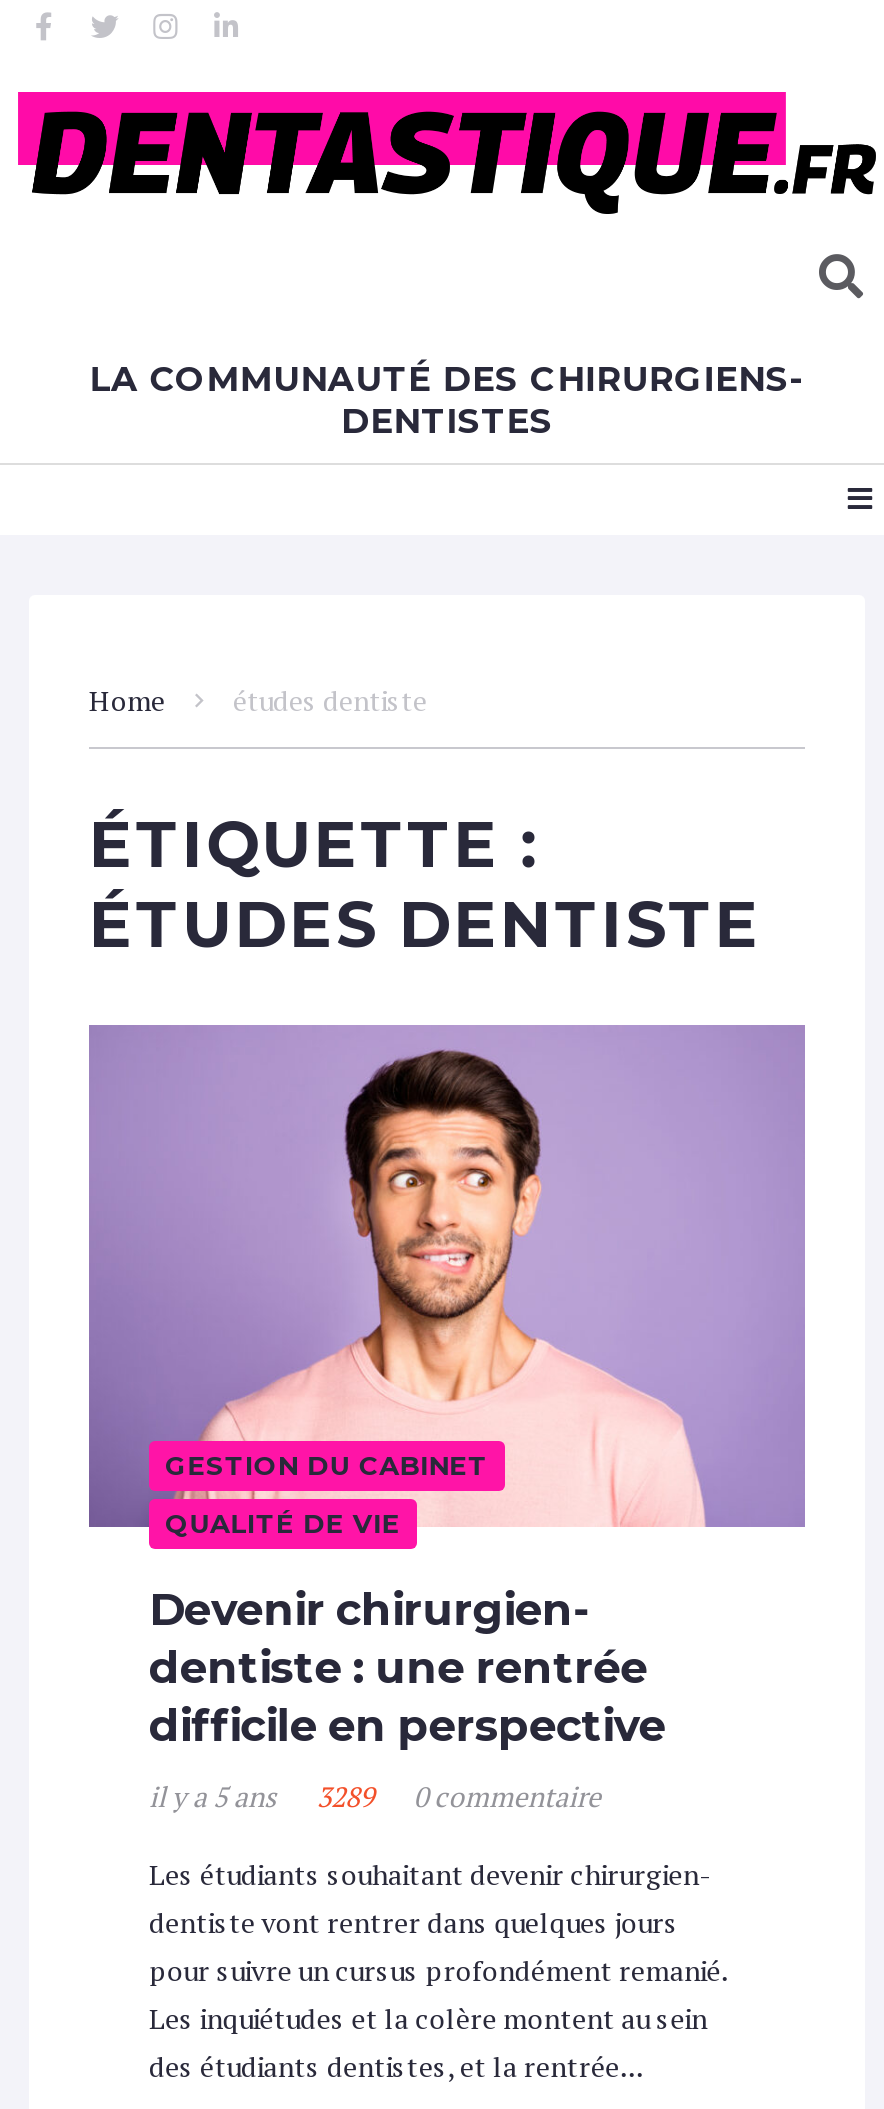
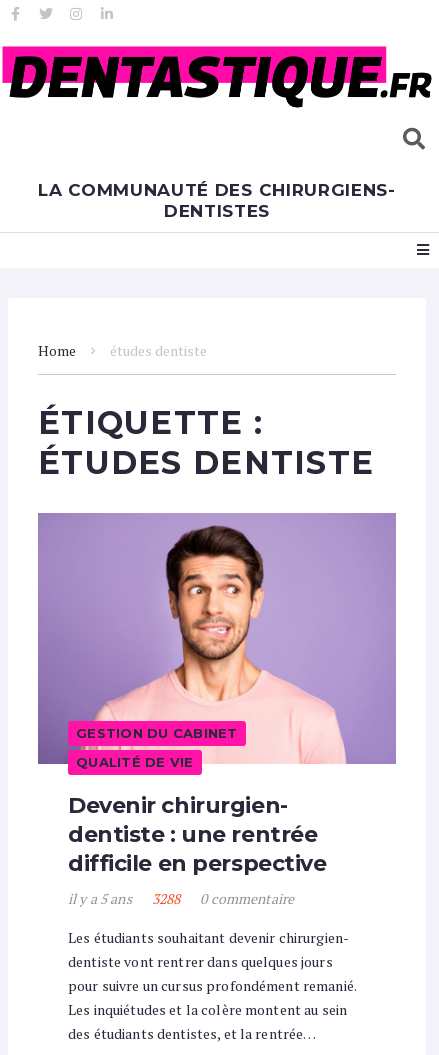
- il y a 5 ans 3289 0 commentaire
+ il y a 5 ans 3288 0 commentaire
